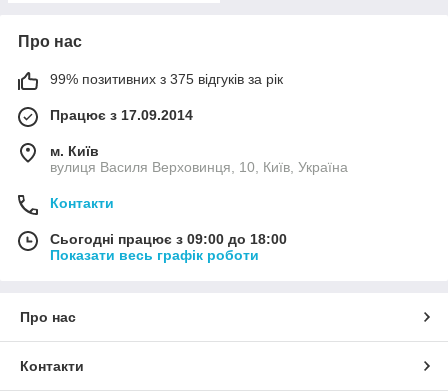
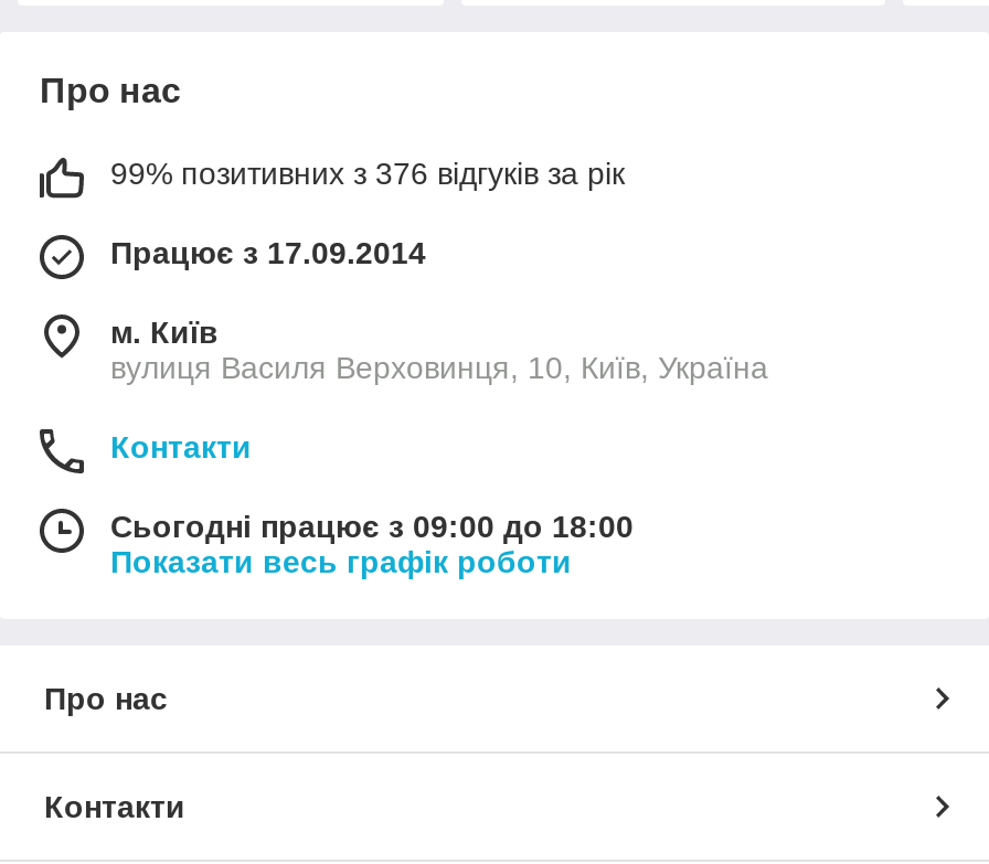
- 99% позитивних з 375 відгуків за рік
+ 99% позитивних з 376 відгуків за рік
